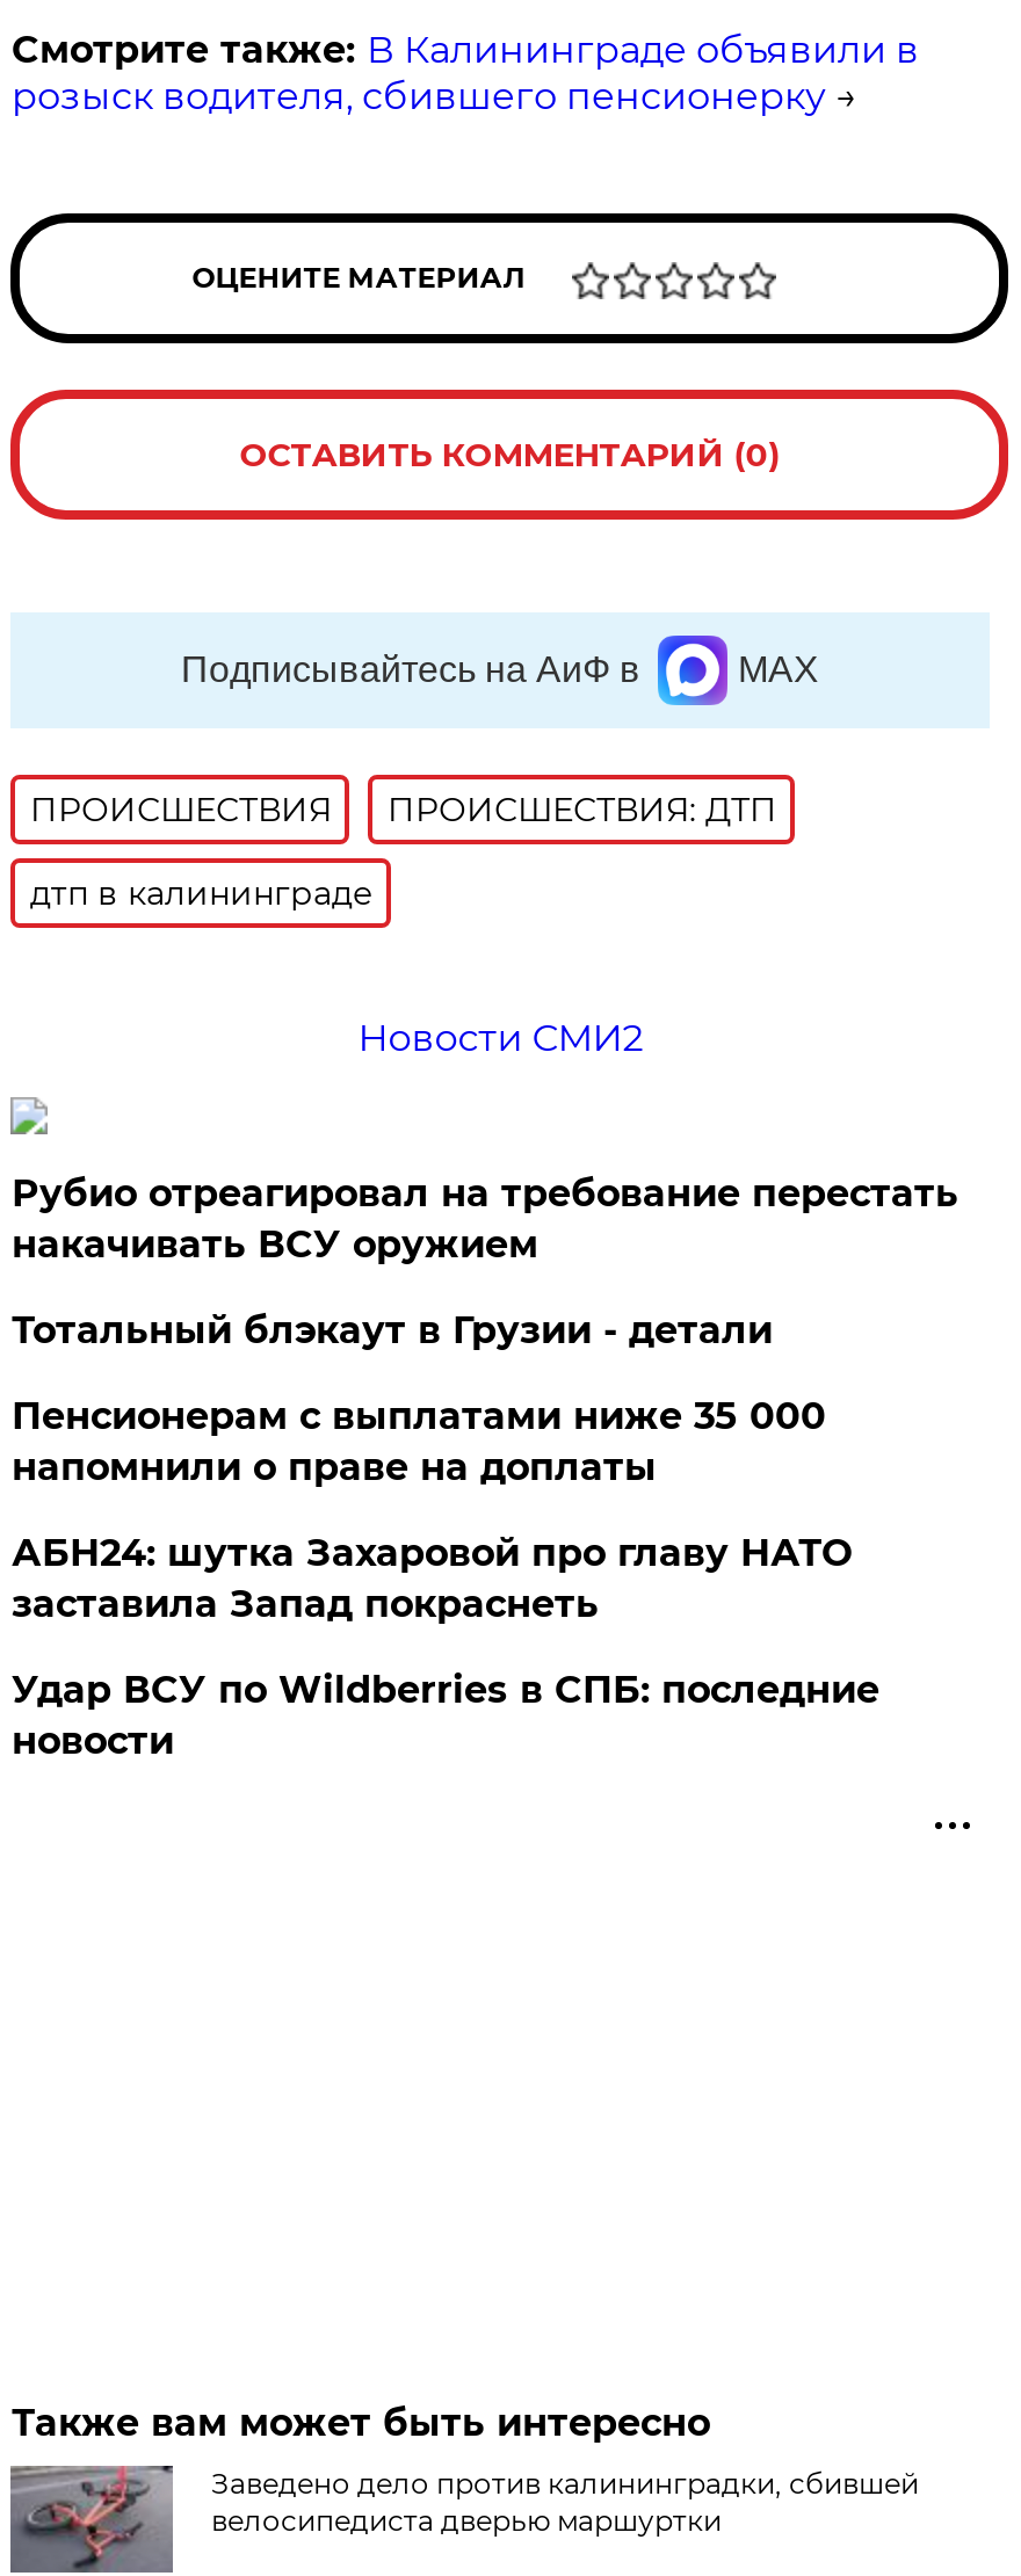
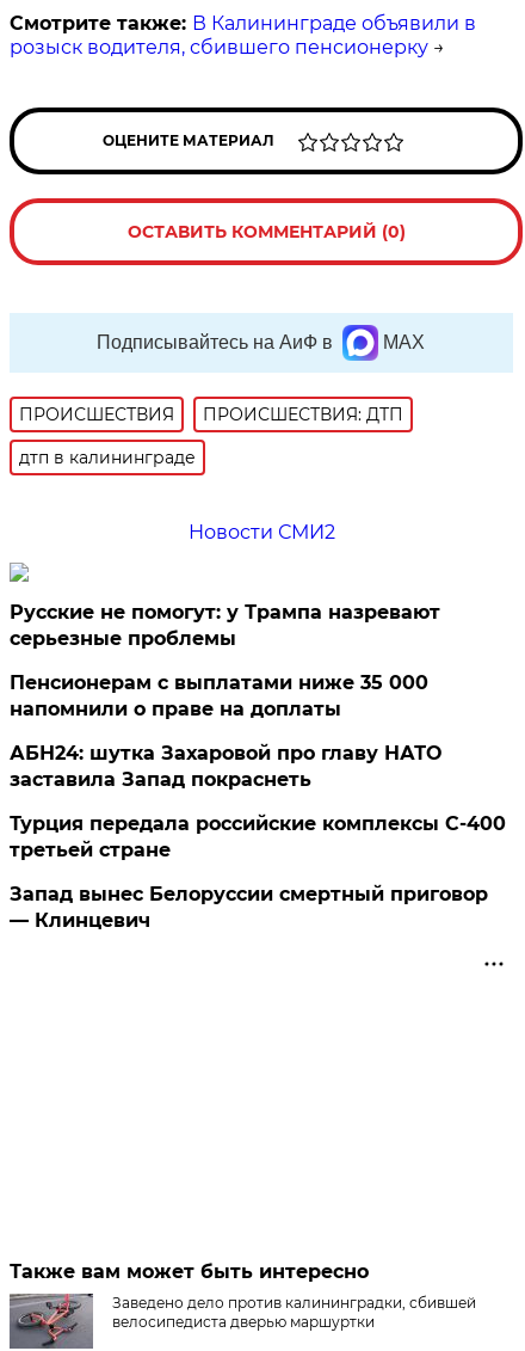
- Рубио отреагировал на требование перестать
- накачивать ВСУ оружием
- Тотальный блэкаут в Грузии - детали
+ Русские не помогут: у Трампа назревают
+ серьезные проблемы

moved up: Пенсионерам с выплатами ниже 35 000 | напомнили о праве на доплаты | АБН24: шутка Захаровой про главу НАТО | заставила Запад покраснеть

- Удар ВСУ по Wildberries в СПБ: последние
- новости
+ Турция передала российские комплексы С-400
+ третьей стране
+ Запад вынес Белоруссии смертный приговор
+ — Клинцевич
